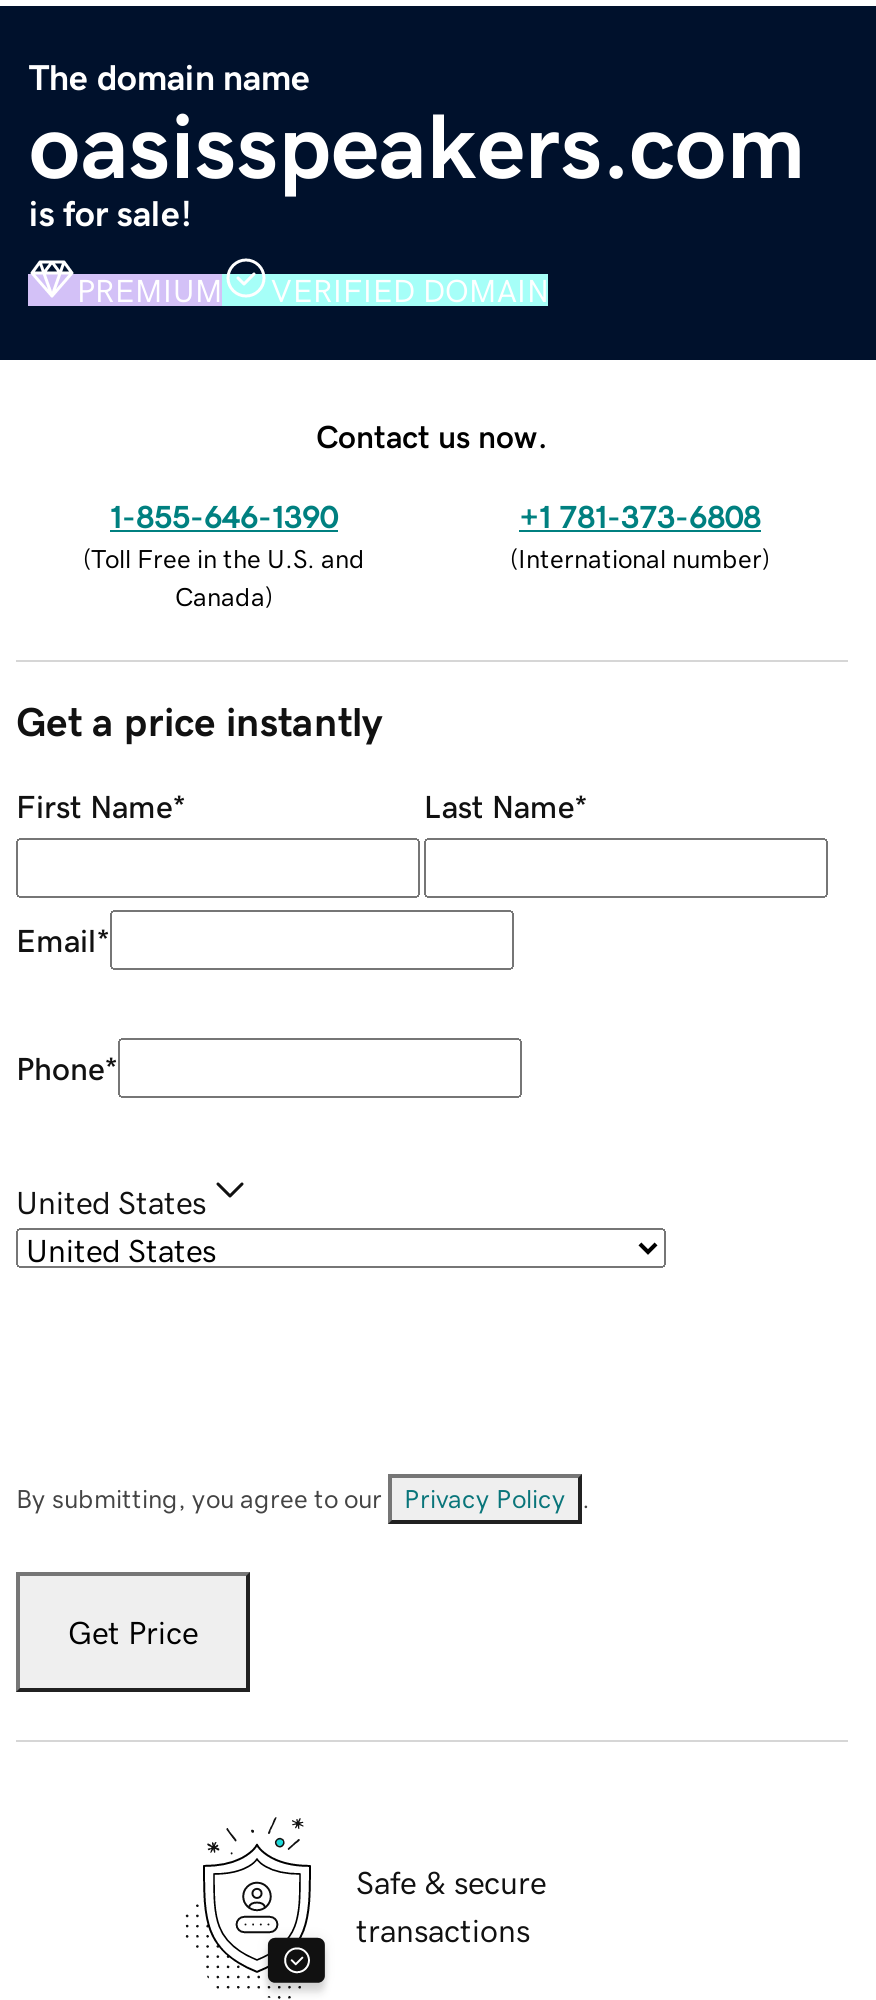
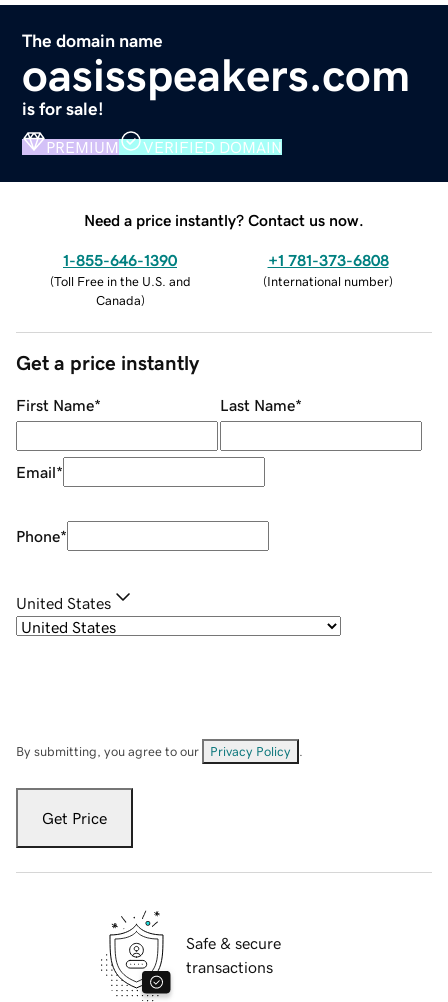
- Contact us now.
+ Need a price instantly? Contact us now.
